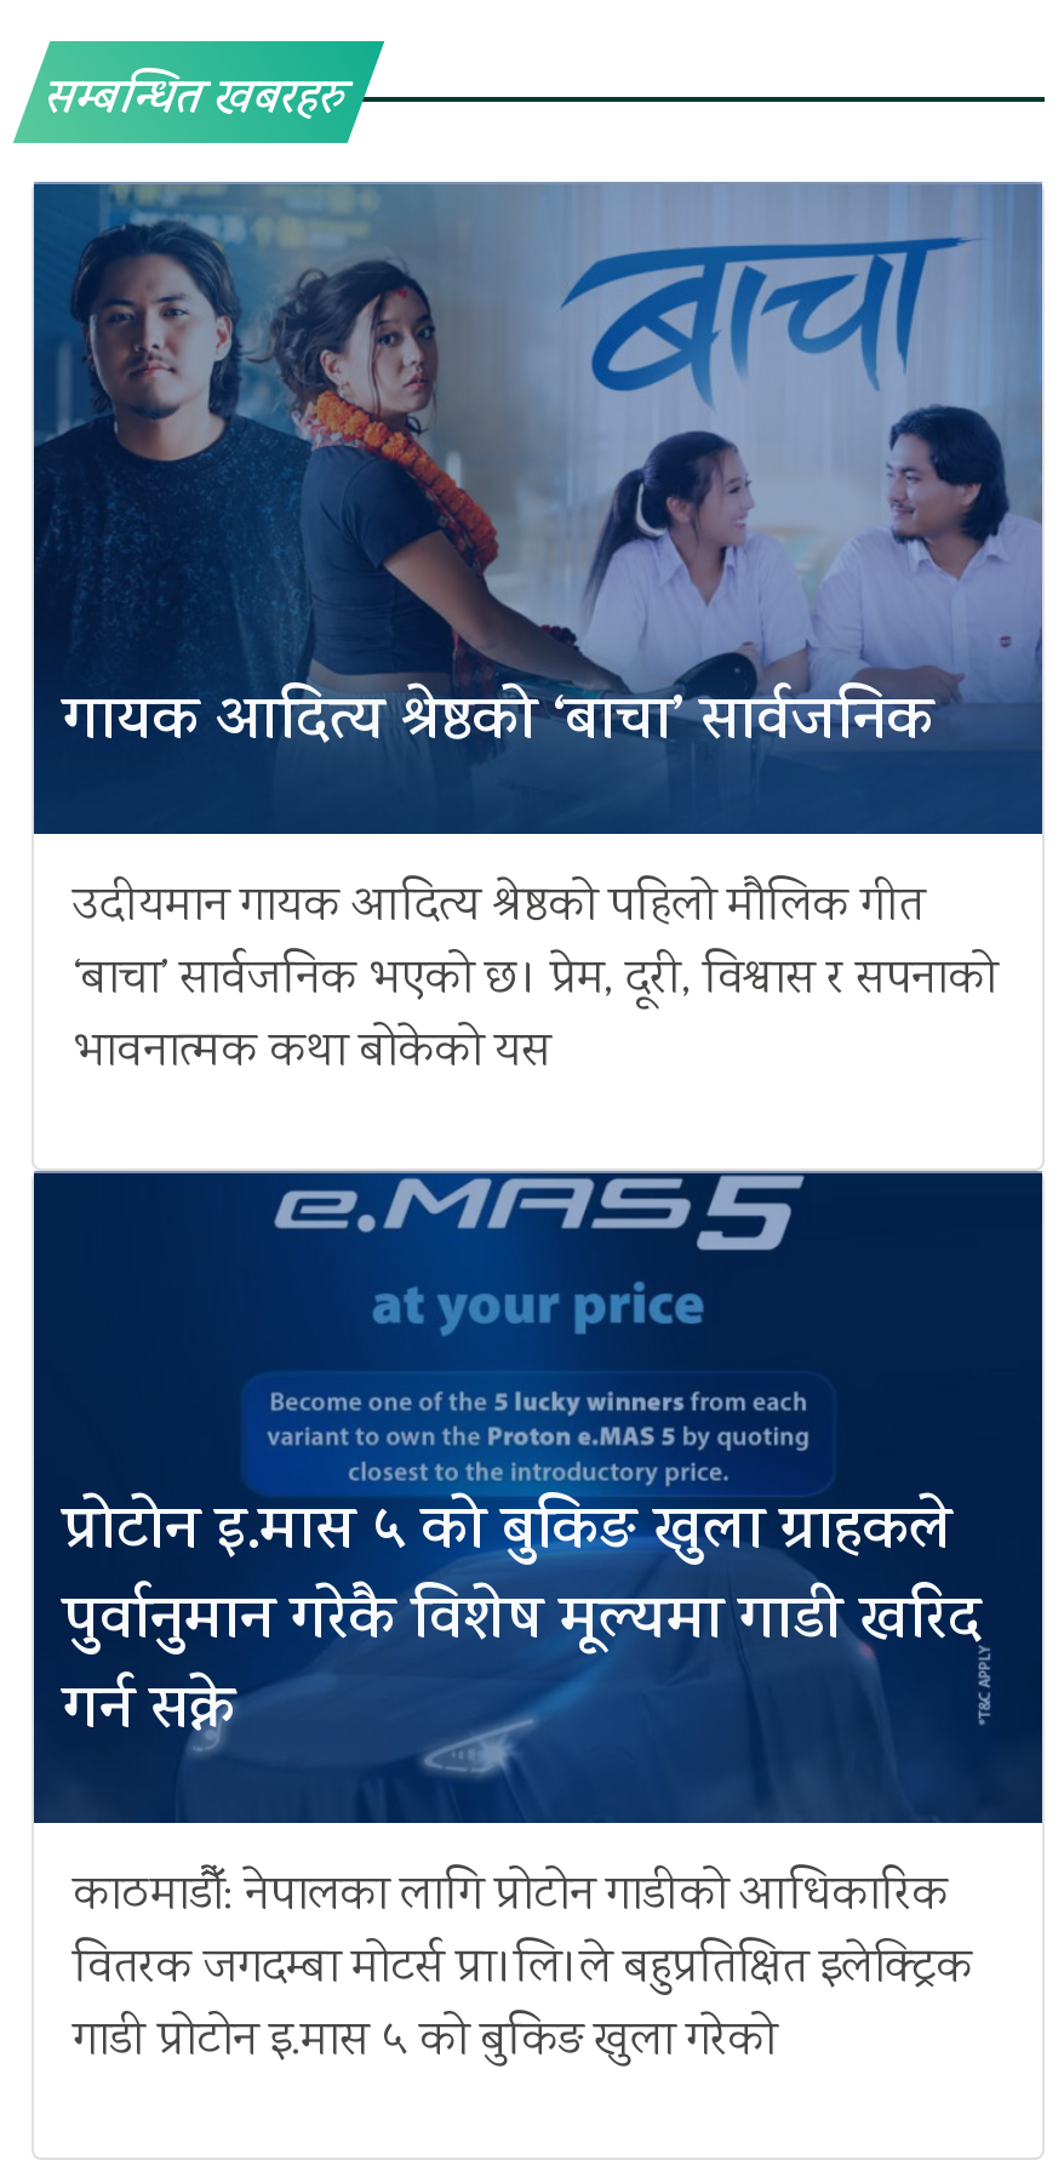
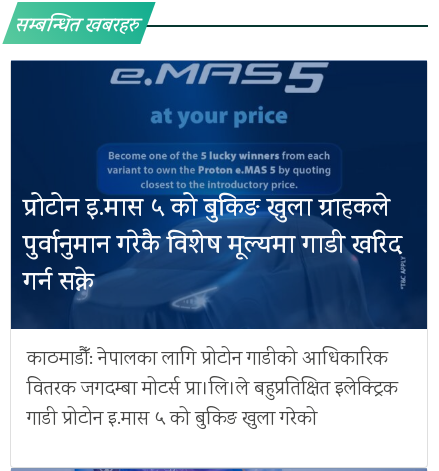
- [image]
- गायक आदित्य श्रेष्ठको ‘बाचा’ सार्वजनिक
- उदीयमान गायक आदित्य श्रेष्ठको पहिलो मौलिक गीत
- ‘बाचा’ सार्वजनिक भएको छ। प्रेम, दूरी, विश्वास र सपनाको
- भावनात्मक कथा बोकेको यस
